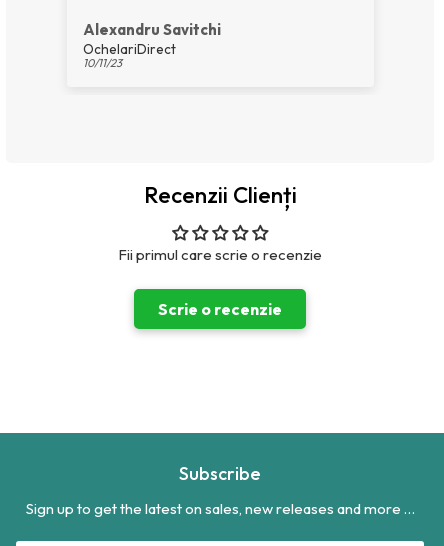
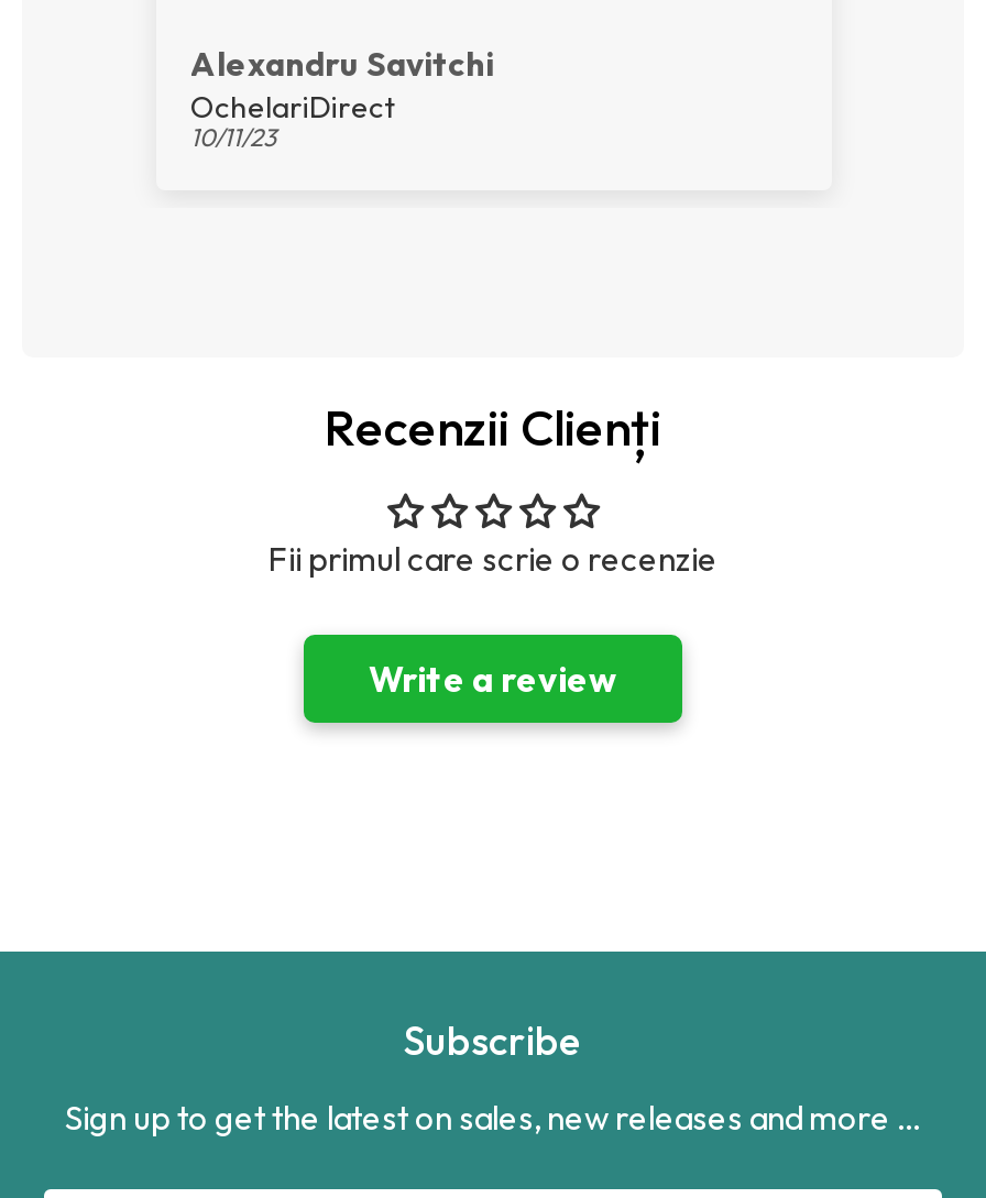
- Scrie o recenzie
+ Write a review
